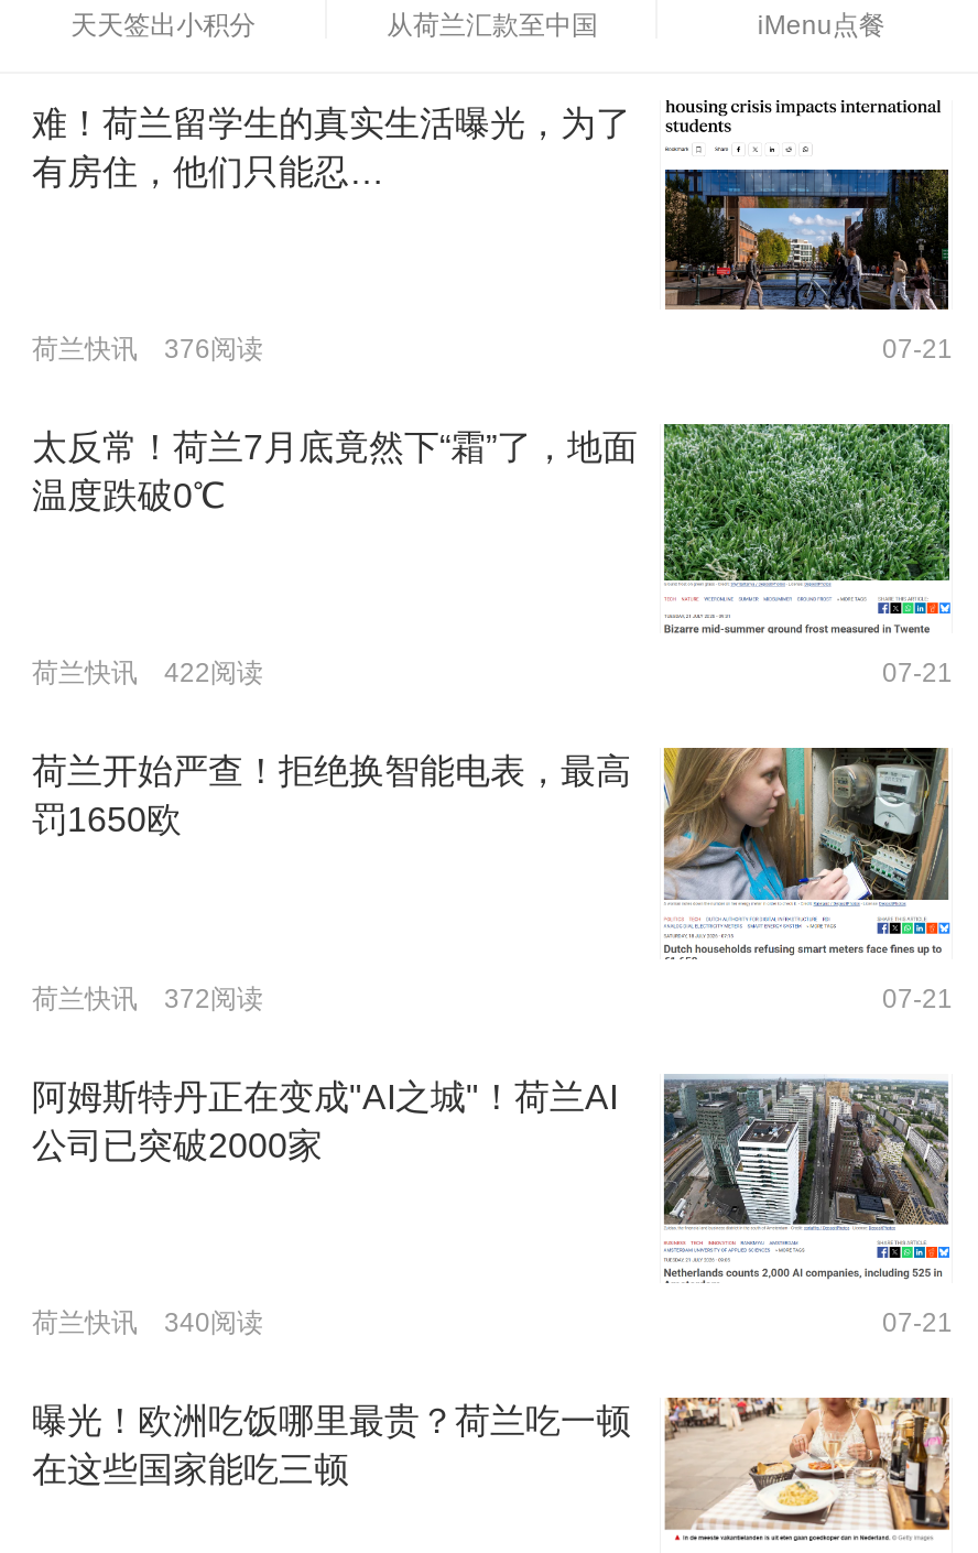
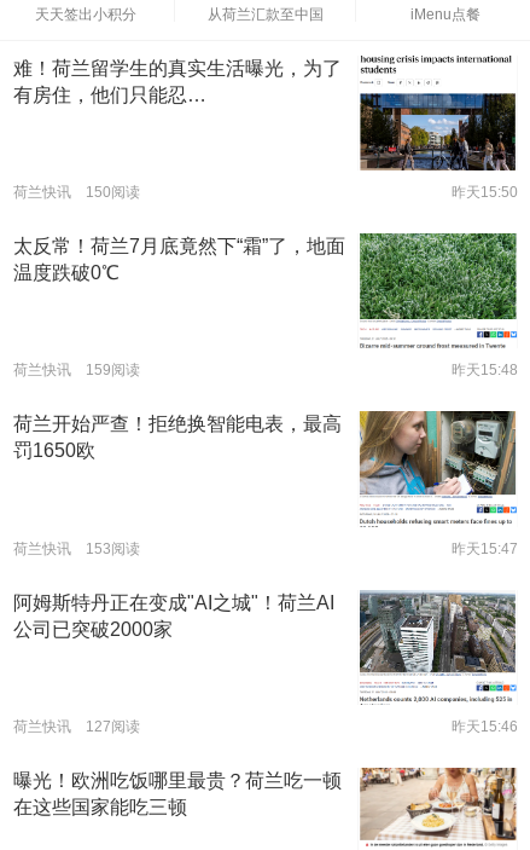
- 荷兰快讯 376阅读
- 07-21
+ 荷兰快讯 150阅读
+ 昨天15:50

- 荷兰快讯 422阅读
- 07-21
+ 荷兰快讯 159阅读
+ 昨天15:48

- 荷兰快讯 372阅读
- 07-21
+ 荷兰快讯 153阅读
+ 昨天15:47

- 荷兰快讯 340阅读
- 07-21
+ 荷兰快讯 127阅读
+ 昨天15:46
